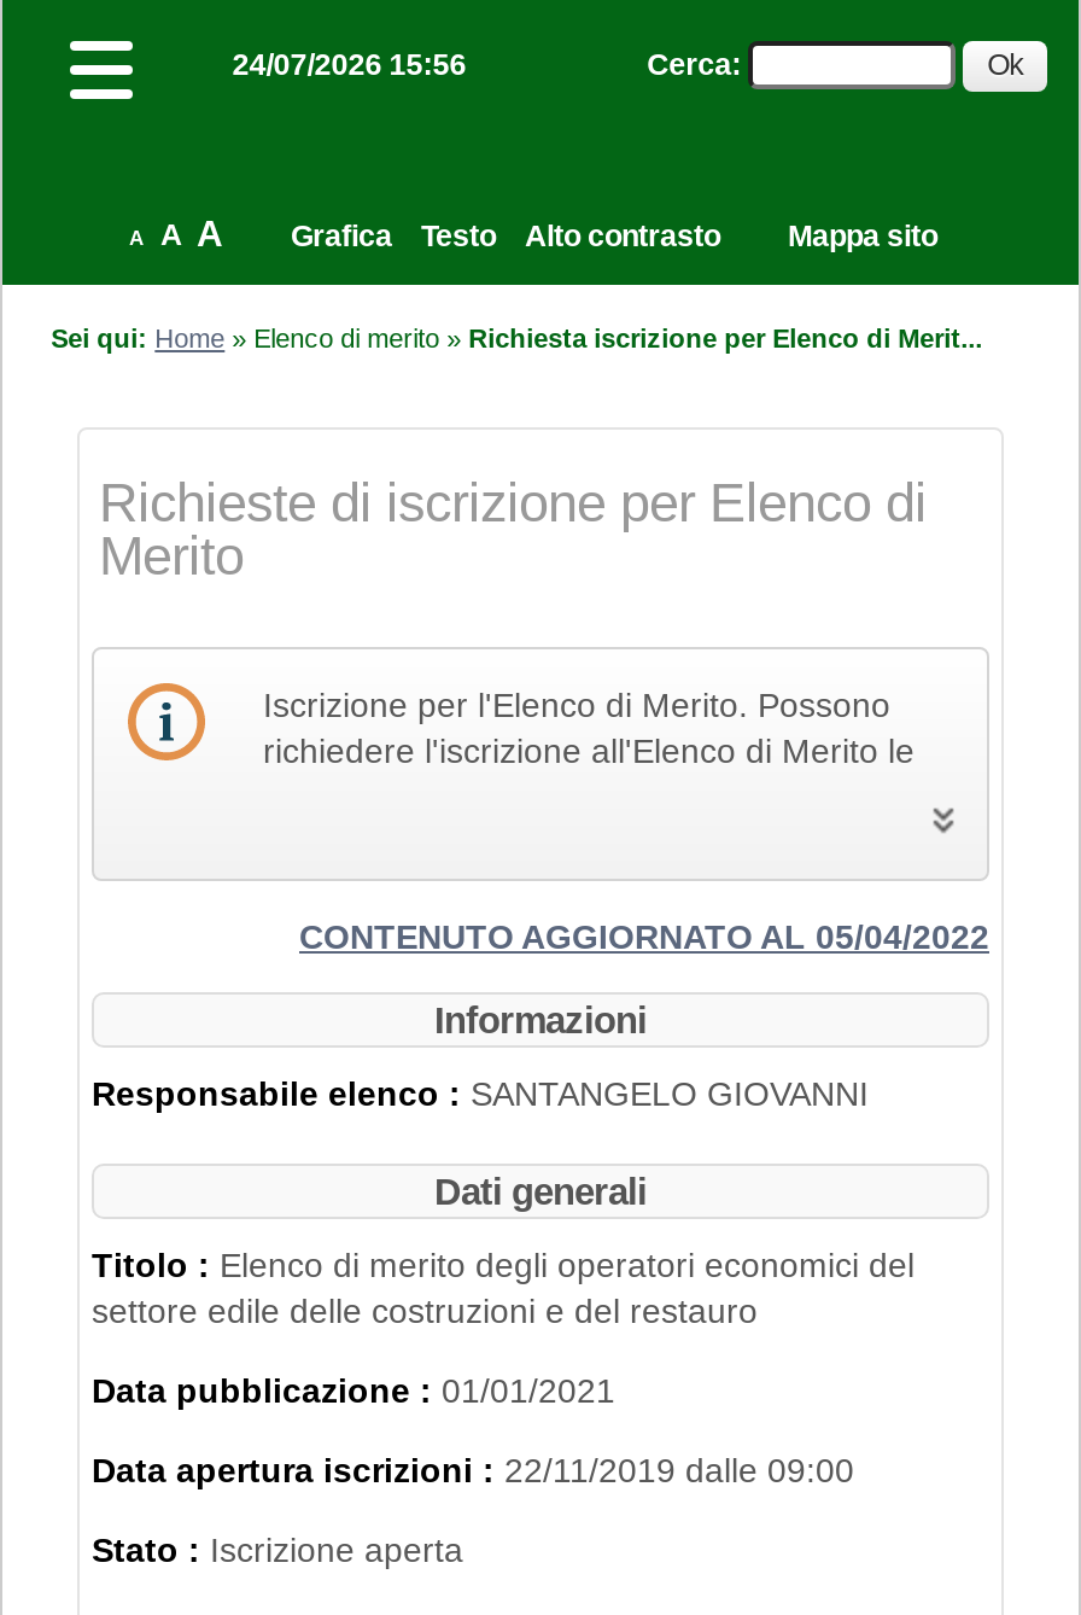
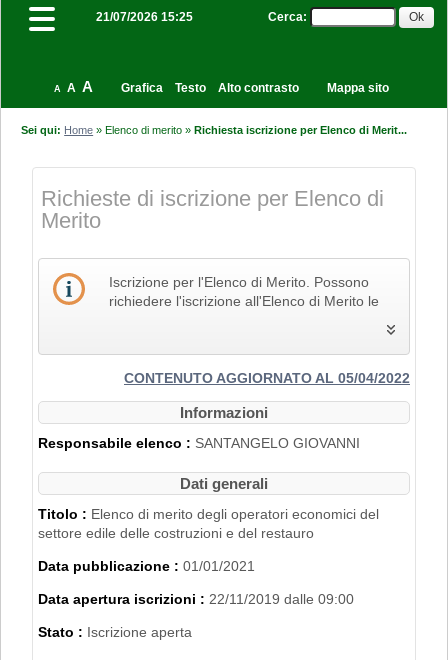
- 24/07/2026 15:56
+ 21/07/2026 15:25
